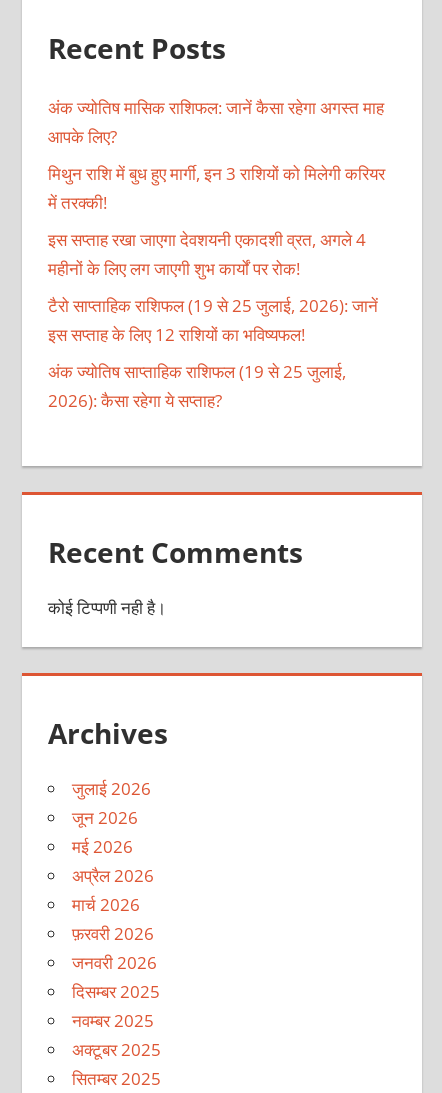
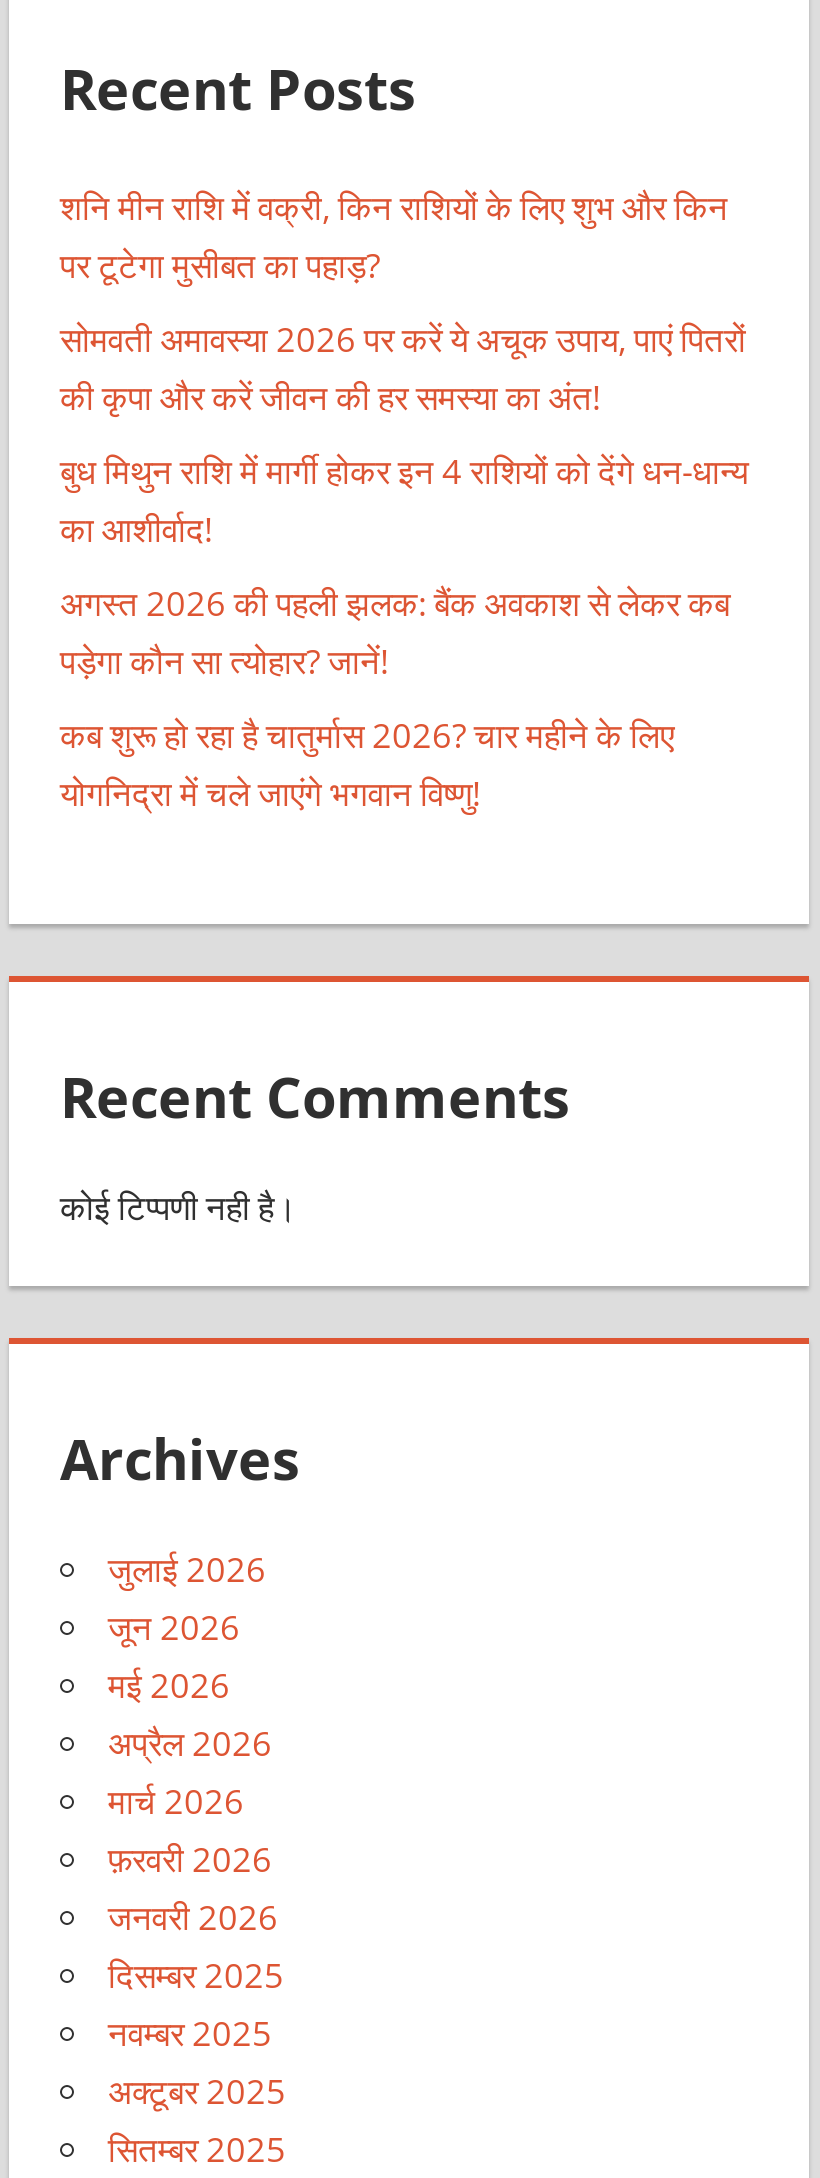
- अंक ज्योतिष मासिक राशिफल: जानें कैसा रहेगा अगस्त माह
- आपके लिए?
+ शनि मीन राशि में वक्री, किन राशियों के लिए शुभ और किन
+ पर टूटेगा मुसीबत का पहाड़?

- मिथुन राशि में बुध हुए मार्गी, इन 3 राशियों को मिलेगी करियर
- में तरक्की!
+ सोमवती अमावस्या 2026 पर करें ये अचूक उपाय, पाएं पितरों
+ की कृपा और करें जीवन की हर समस्या का अंत!

- इस सप्ताह रखा जाएगा देवशयनी एकादशी व्रत, अगले 4
- महीनों के लिए लग जाएगी शुभ कार्यों पर रोक!
+ बुध मिथुन राशि में मार्गी होकर इन 4 राशियों को देंगे धन-धान्य
+ का आशीर्वाद!

- टैरो साप्ताहिक राशिफल (19 से 25 जुलाई, 2026): जानें
- इस सप्ताह के लिए 12 राशियों का भविष्यफल!
+ अगस्त 2026 की पहली झलक: बैंक अवकाश से लेकर कब
+ पड़ेगा कौन सा त्योहार? जानें!

- अंक ज्योतिष साप्ताहिक राशिफल (19 से 25 जुलाई,
- 2026): कैसा रहेगा ये सप्‍ताह?
+ कब शुरू हो रहा है चातुर्मास 2026? चार महीने के लिए
+ योगनिद्रा में चले जाएंगे भगवान विष्‍णु!
